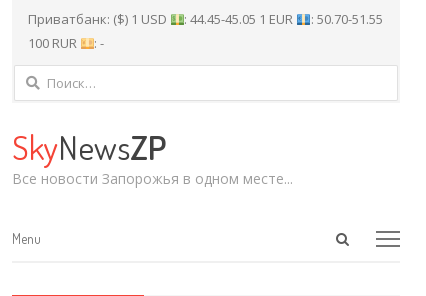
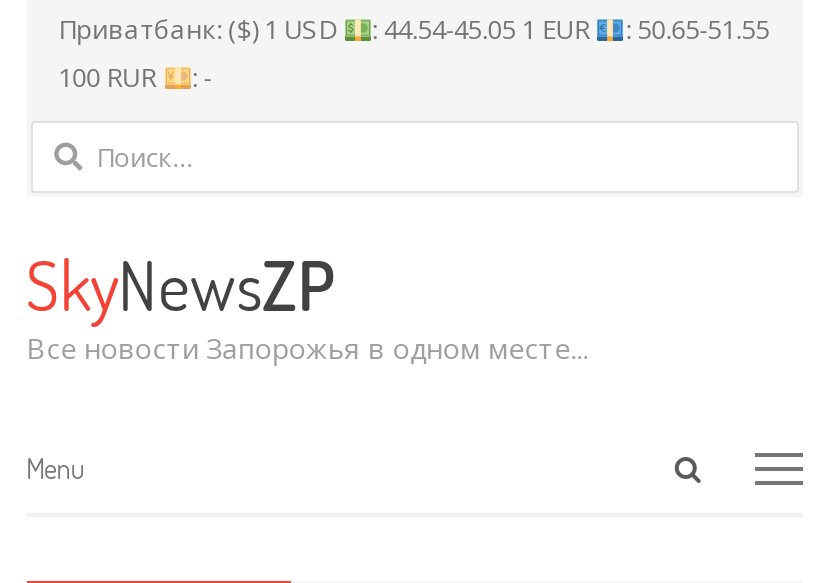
- : 44.45-45.05 1 EUR
+ : 44.54-45.05 1 EUR

- : 50.70-51.55
+ : 50.65-51.55
